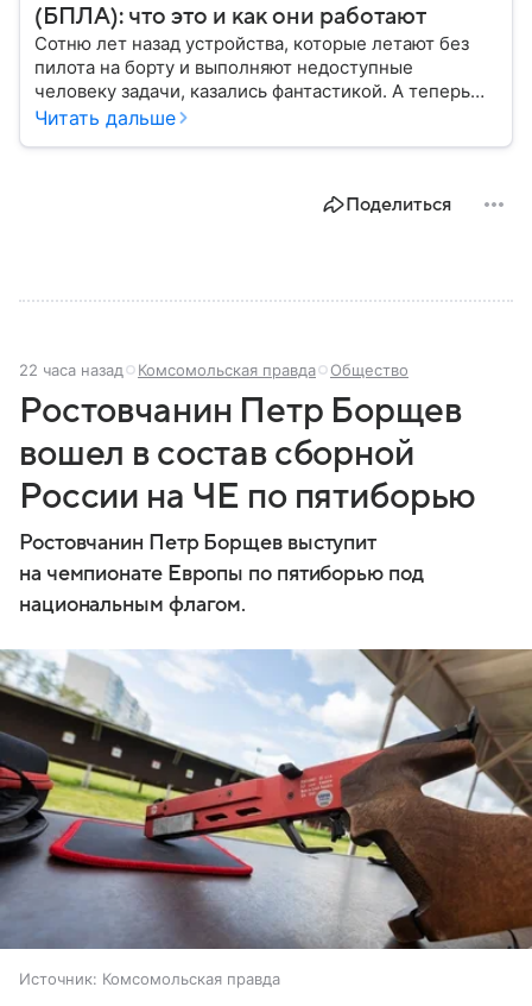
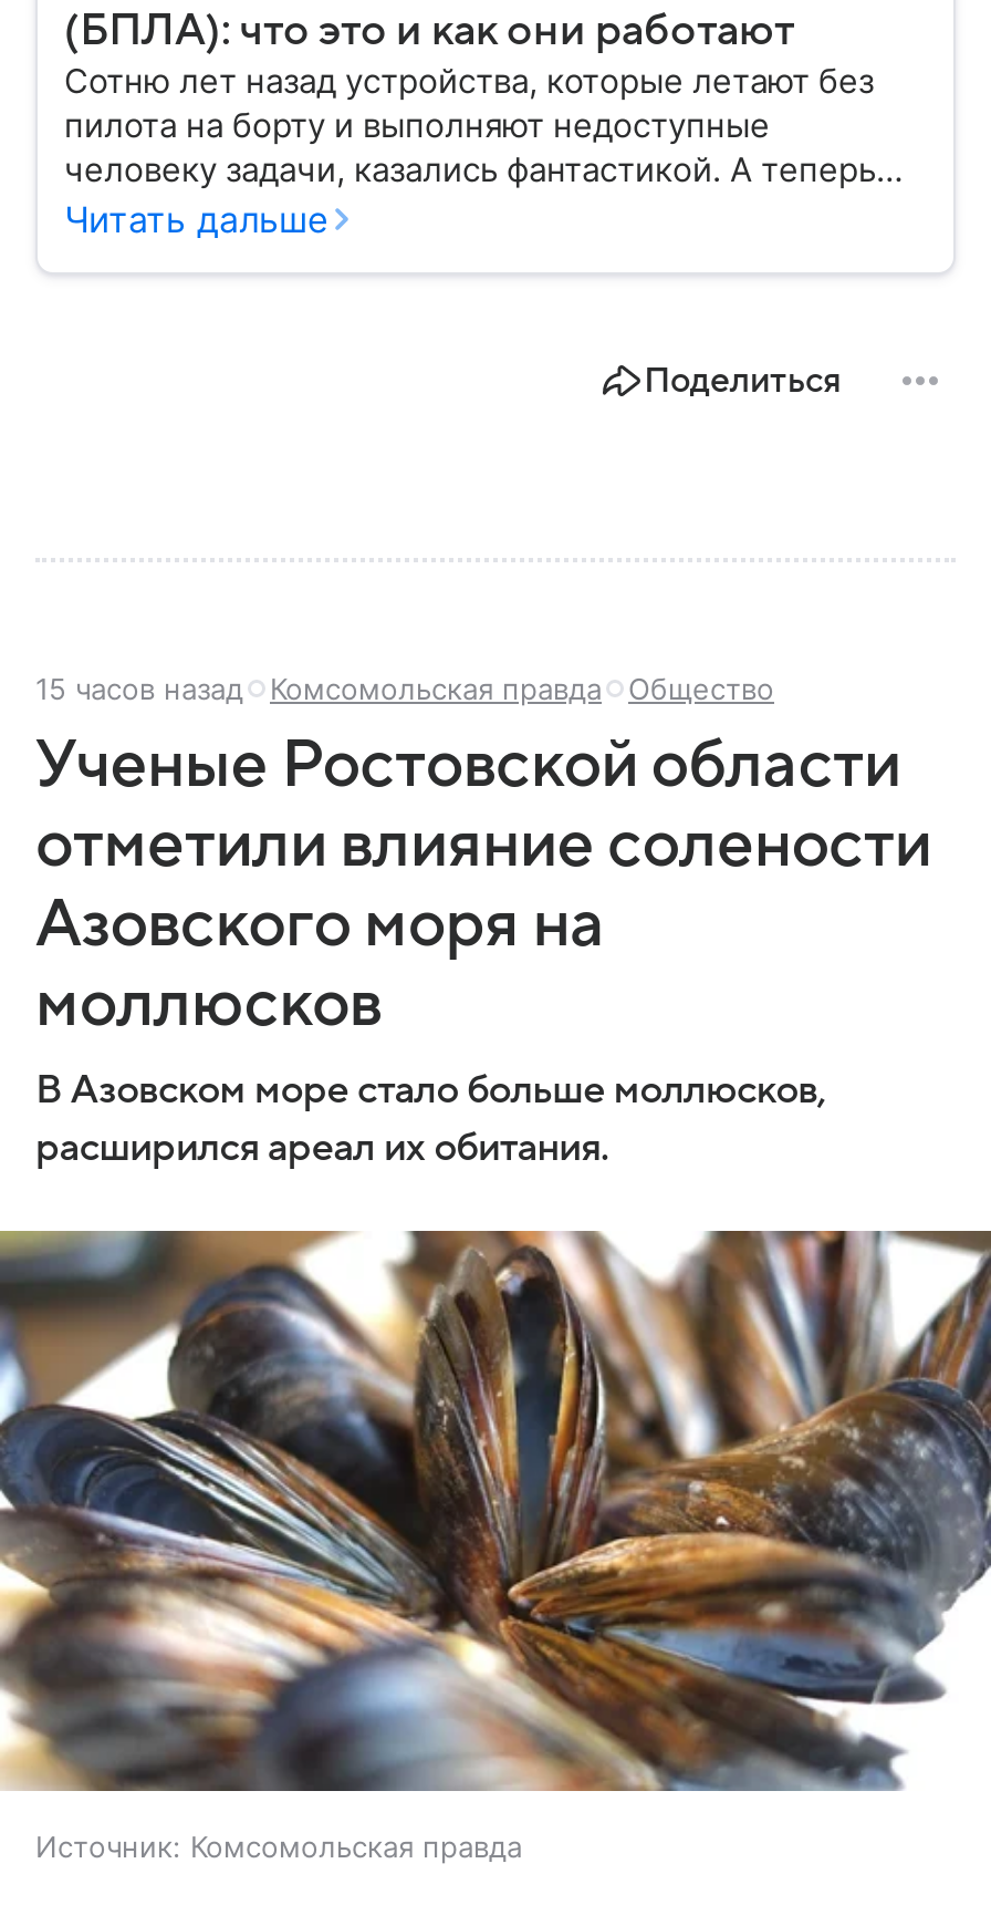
- 22 часа назад Комсомольская правда Общество
+ 15 часов назад Комсомольская правда Общество

- Ростовчанин Петр Борщев
- вошел в состав сборной
- России на ЧЕ по пятиборью
- Ростовчанин Петр Борщев выступит
- на чемпионате Европы по пятиборью под
- национальным флагом.
+ Ученые Ростовской области
+ отметили влияние солености
+ Азовского моря на
+ моллюсков
+ В Азовском море стало больше моллюсков,
+ расширился ареал их обитания.

- [image]
+ [image]
